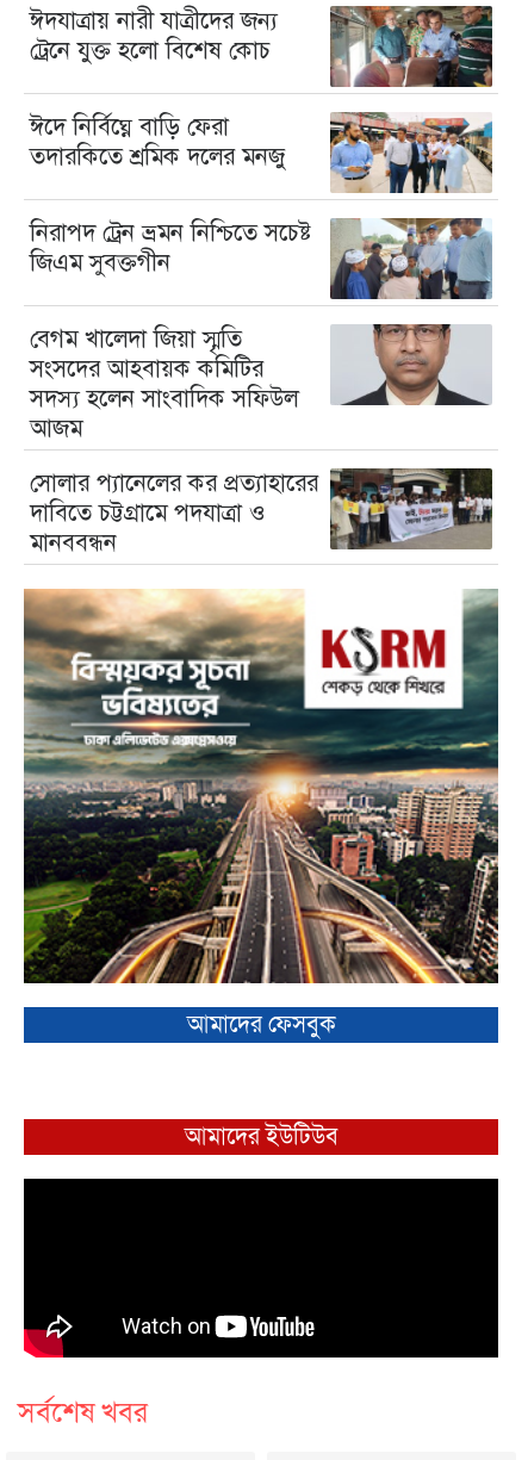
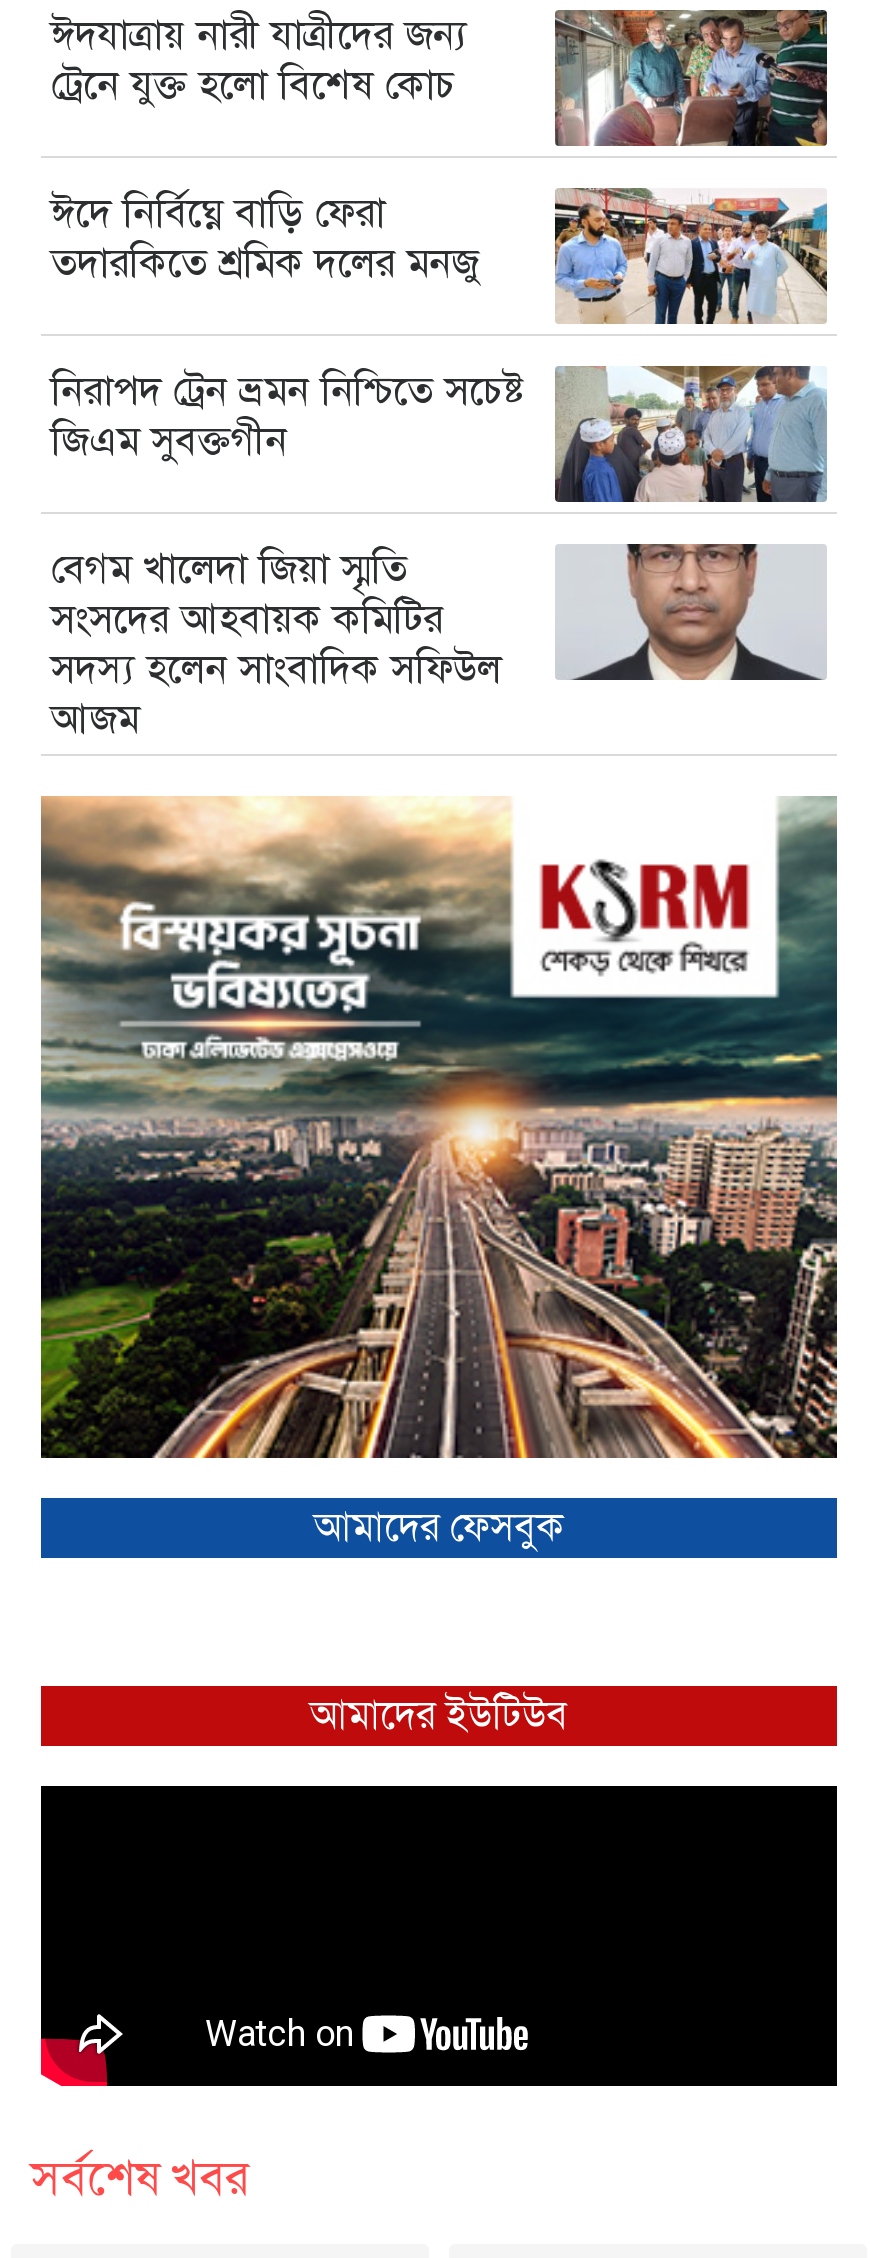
- [image]
- সোলার প্যানেলের কর প্রত্যাহারের
- দাবিতে চট্টগ্রামে পদযাত্রা ও
- মানববন্ধন
